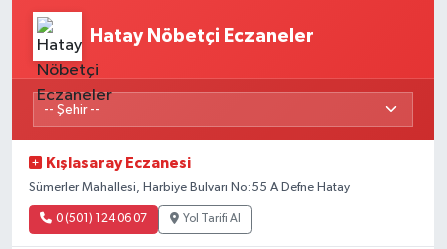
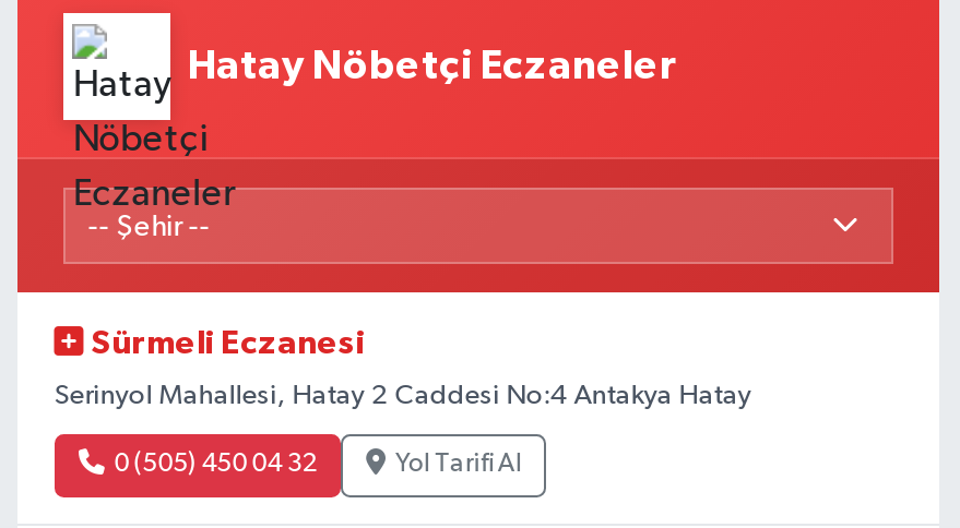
- Kışlasaray Eczanesi
+ Sürmeli Eczanesi

- Sümerler Mahallesi, Harbiye Bulvarı No:55 A Defne Hatay
+ Serinyol Mahallesi, Hatay 2 Caddesi No:4 Antakya Hatay

- 0 (501) 124 06 07
+ 0 (505) 450 04 32
